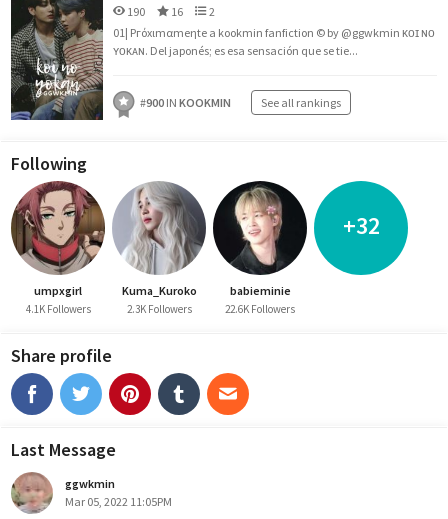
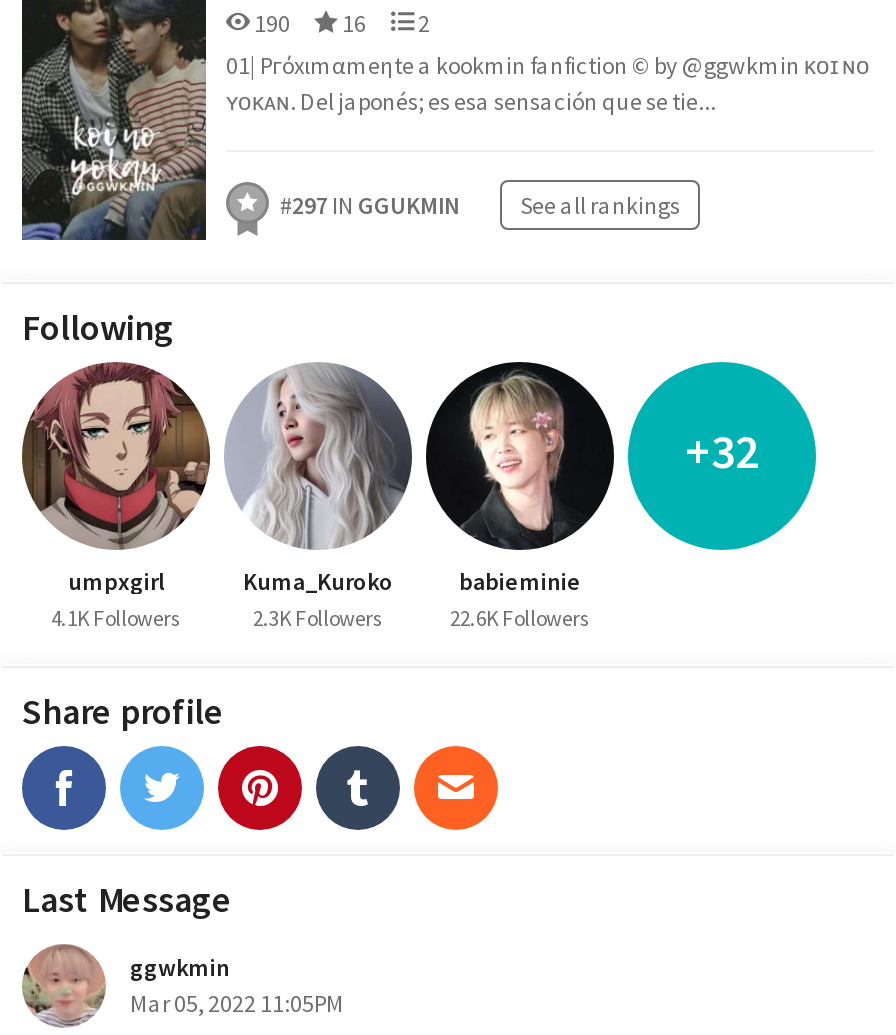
- #900 IN KOOKMIN See all rankings
+ #297 IN GGUKMIN See all rankings
